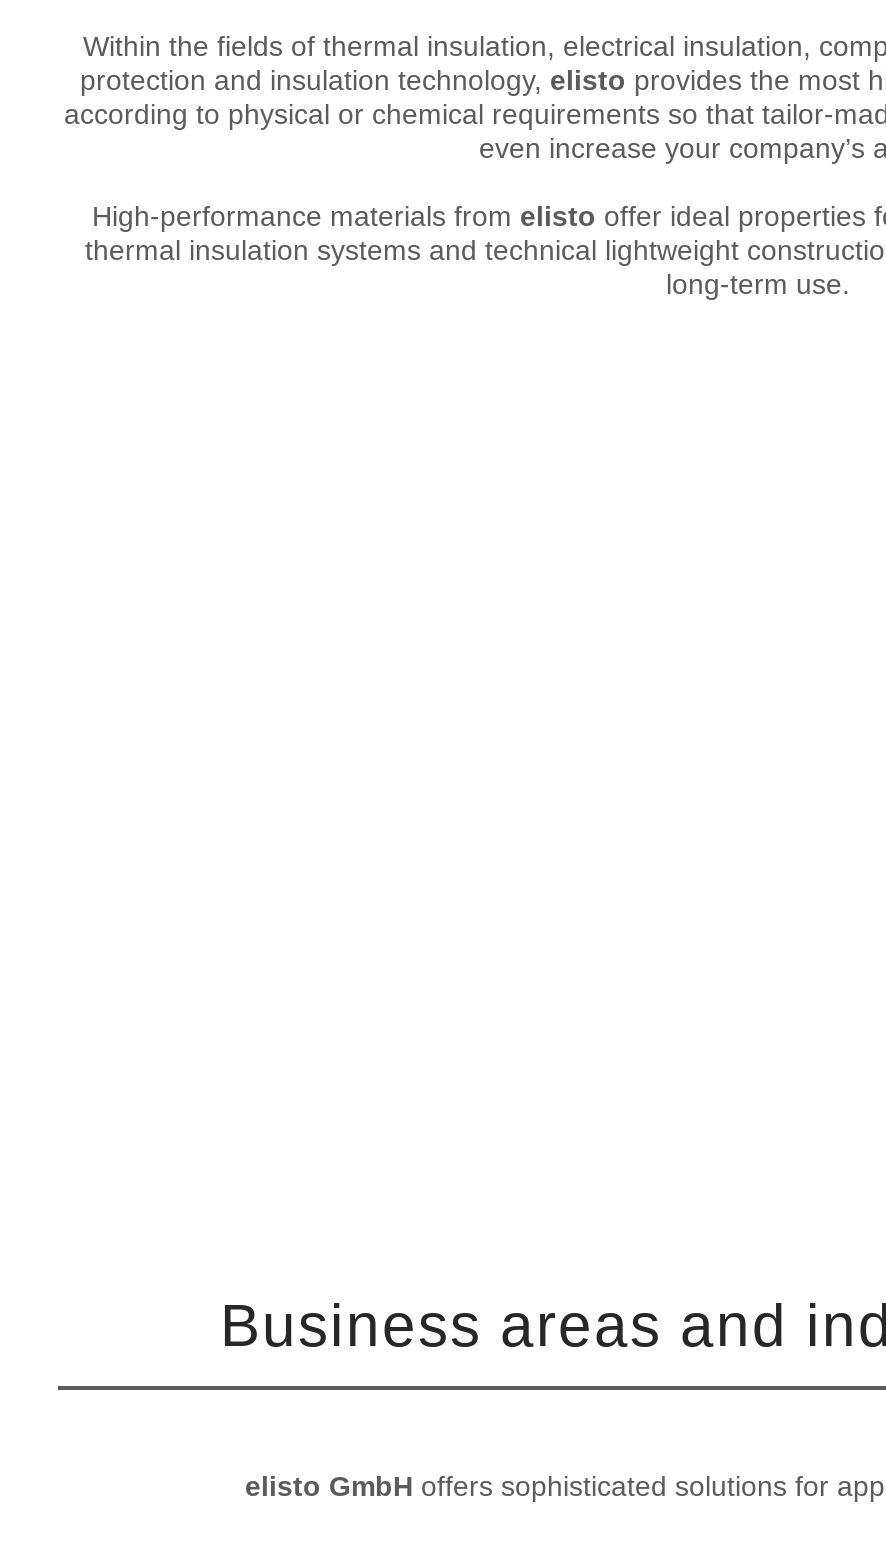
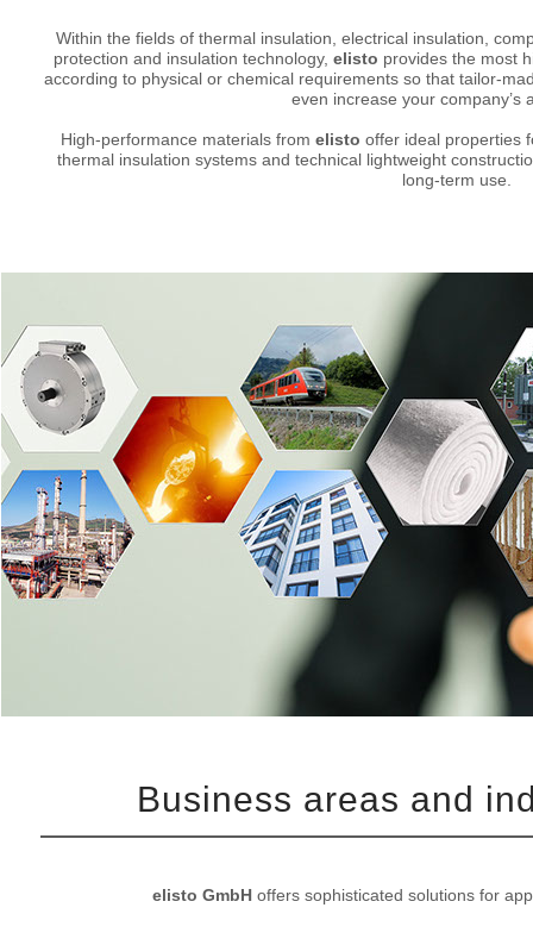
+ [image]
